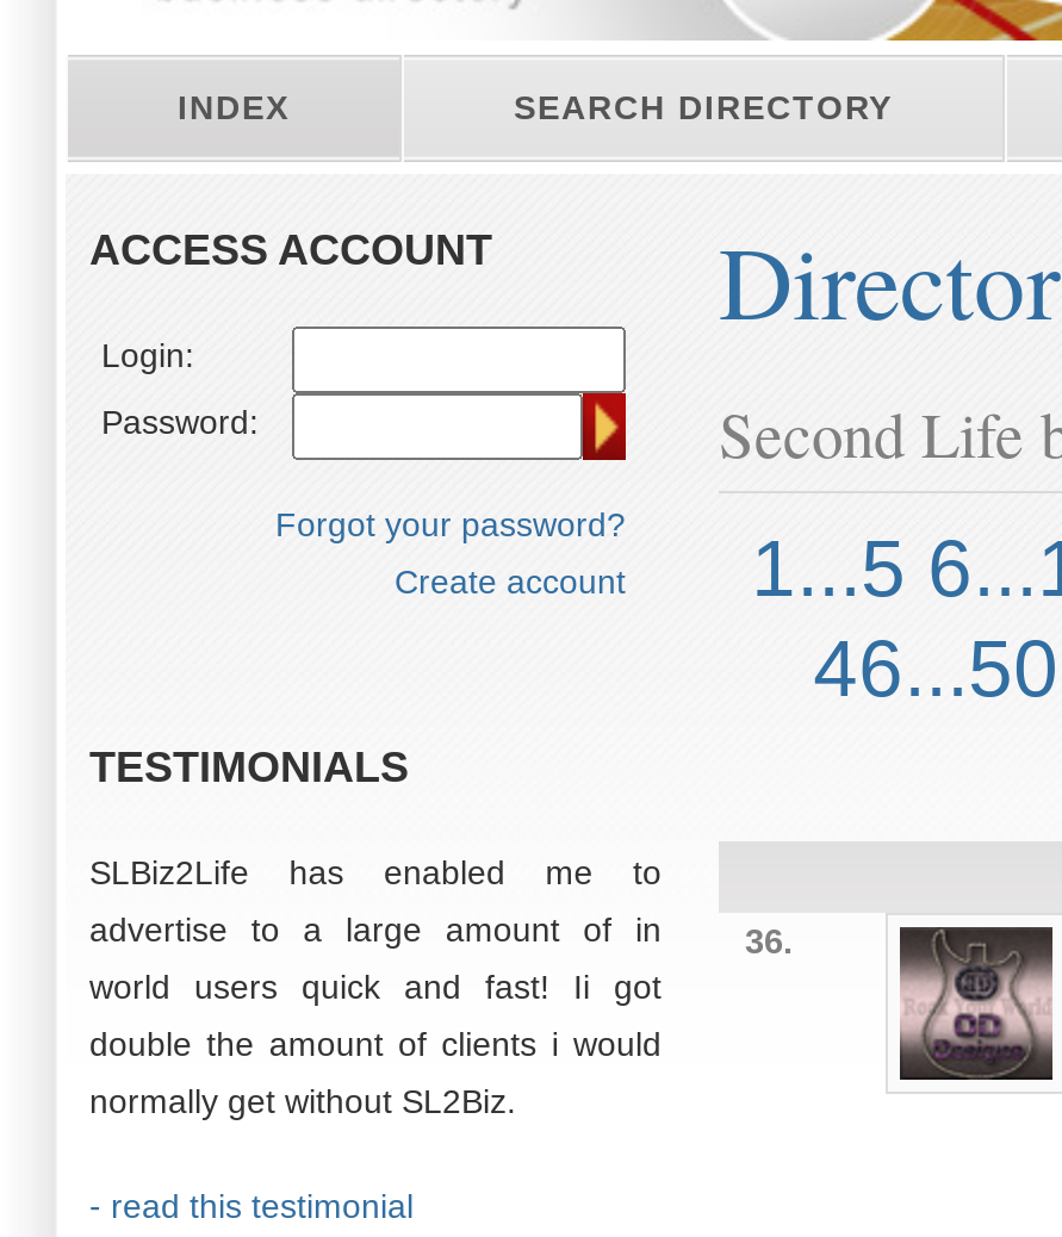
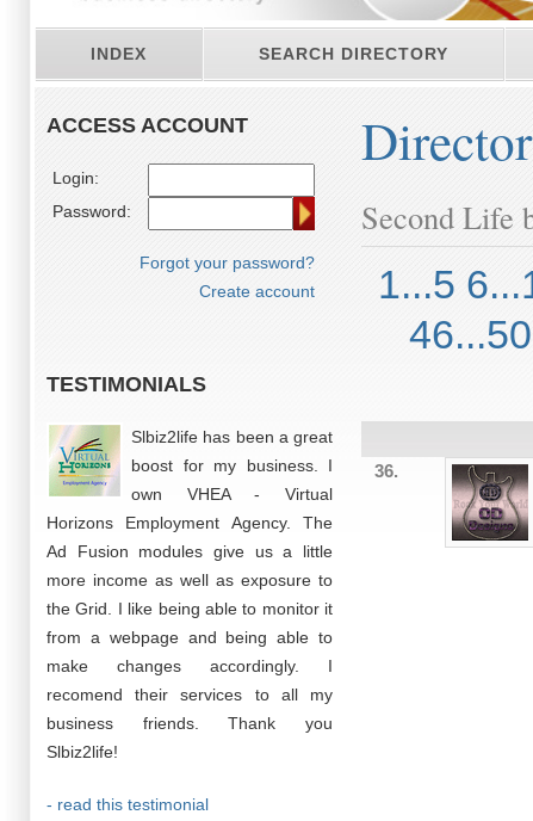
- SLBiz2Life has enabled me to
- advertise to a large amount of in
- world users quick and fast! Ii got
- double the amount of clients i would
- normally get without SL2Biz.
+ Slbiz2life has been a great
+ boost for my business. I
+ own VHEA - Virtual
+ Horizons Employment Agency. The
+ Ad Fusion modules give us a little
+ more income as well as exposure to
+ the Grid. I like being able to monitor it
+ from a webpage and being able to
+ make changes accordingly. I
+ recomend their services to all my
+ business friends. Thank you
+ Slbiz2life!
